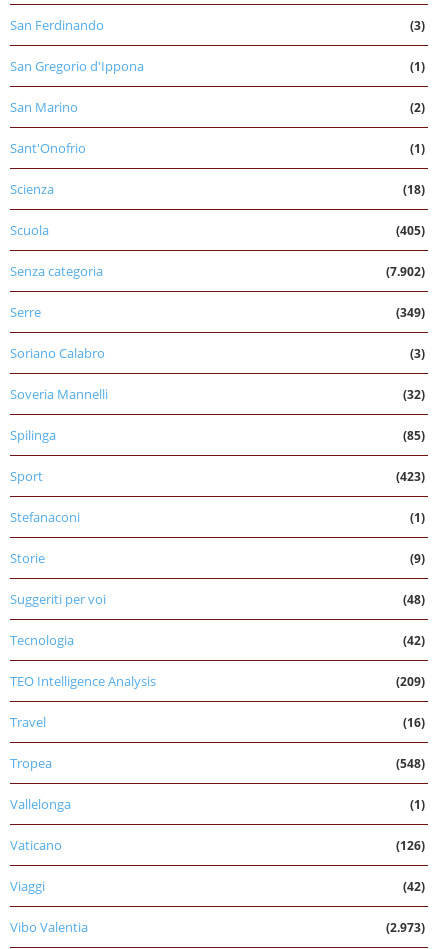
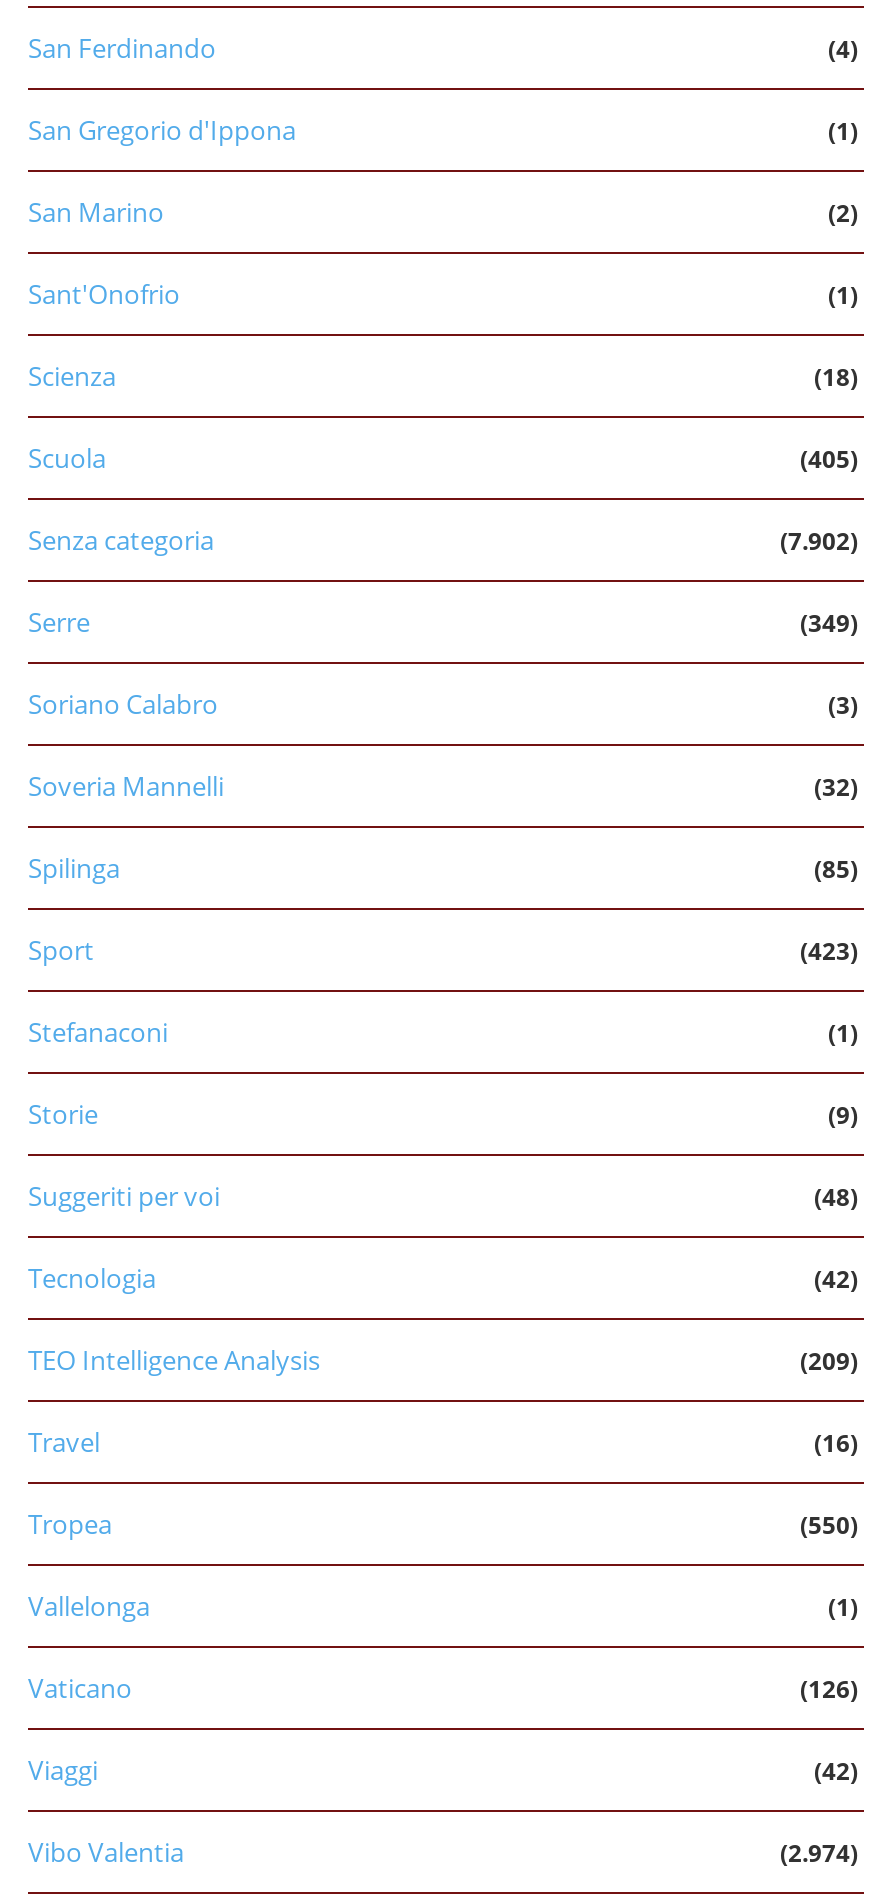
- (3)
+ (4)

- (548)
+ (550)

- (2.973)
+ (2.974)
